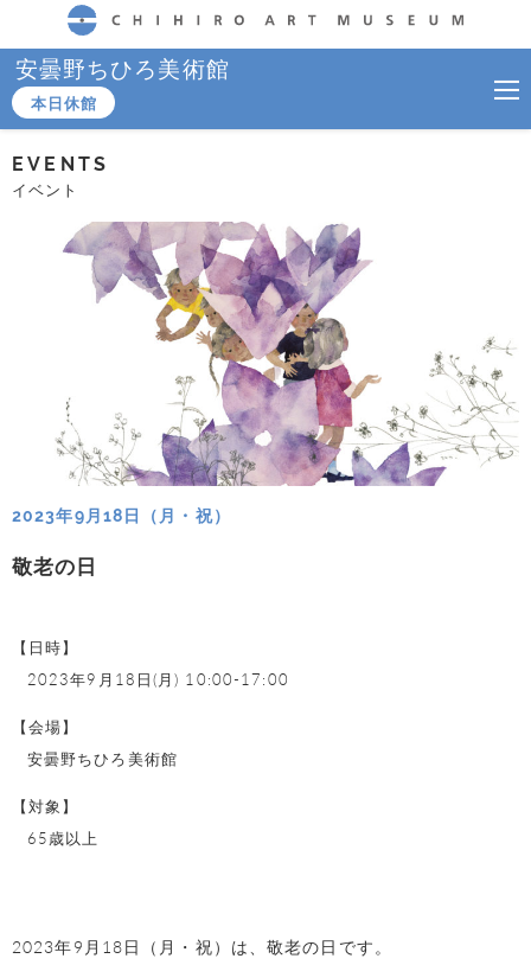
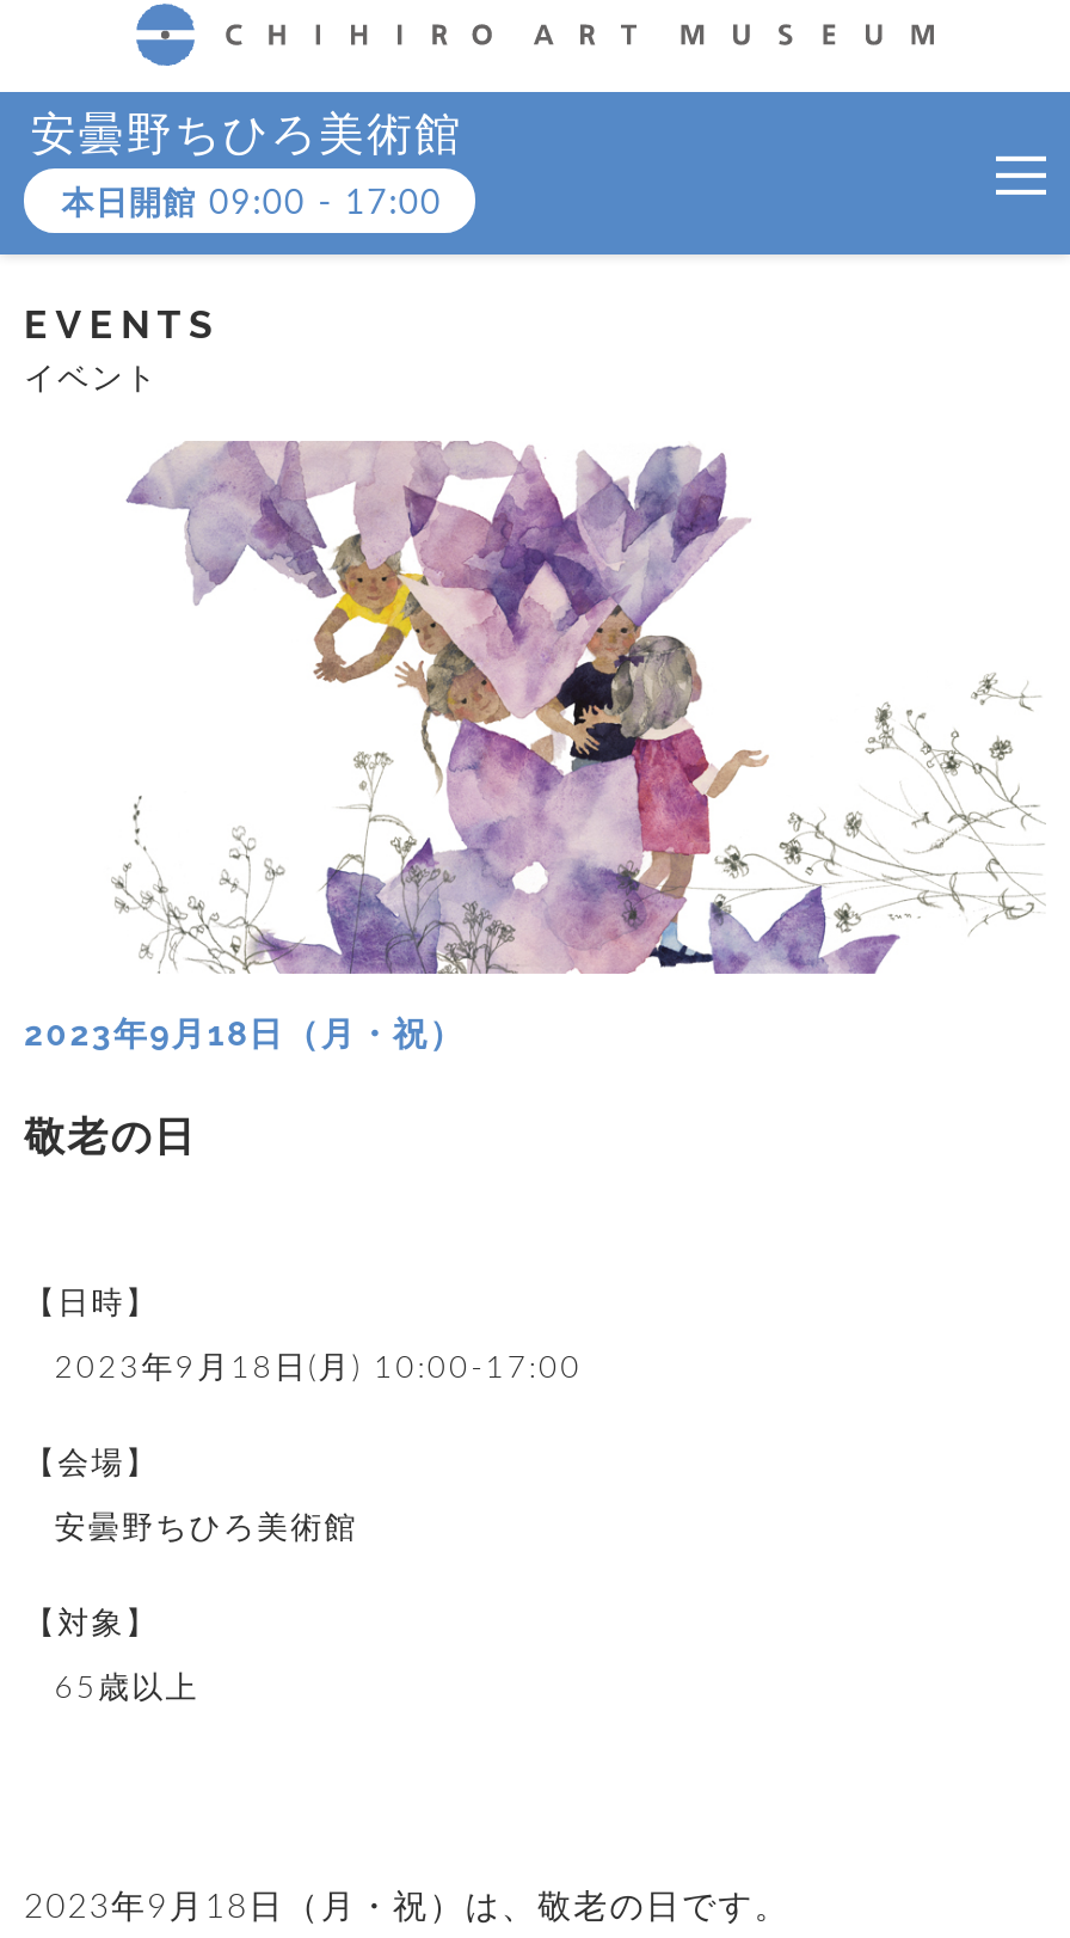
- 本日休館
+ 本日開館09:00 - 17:00
